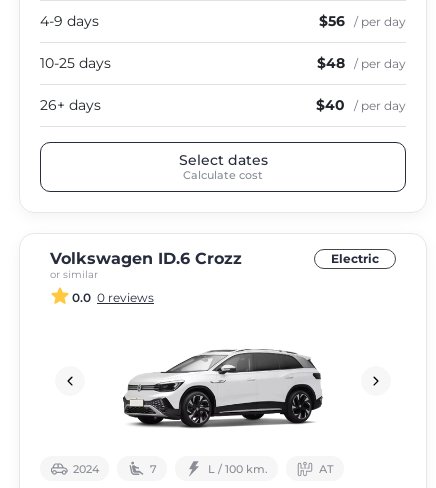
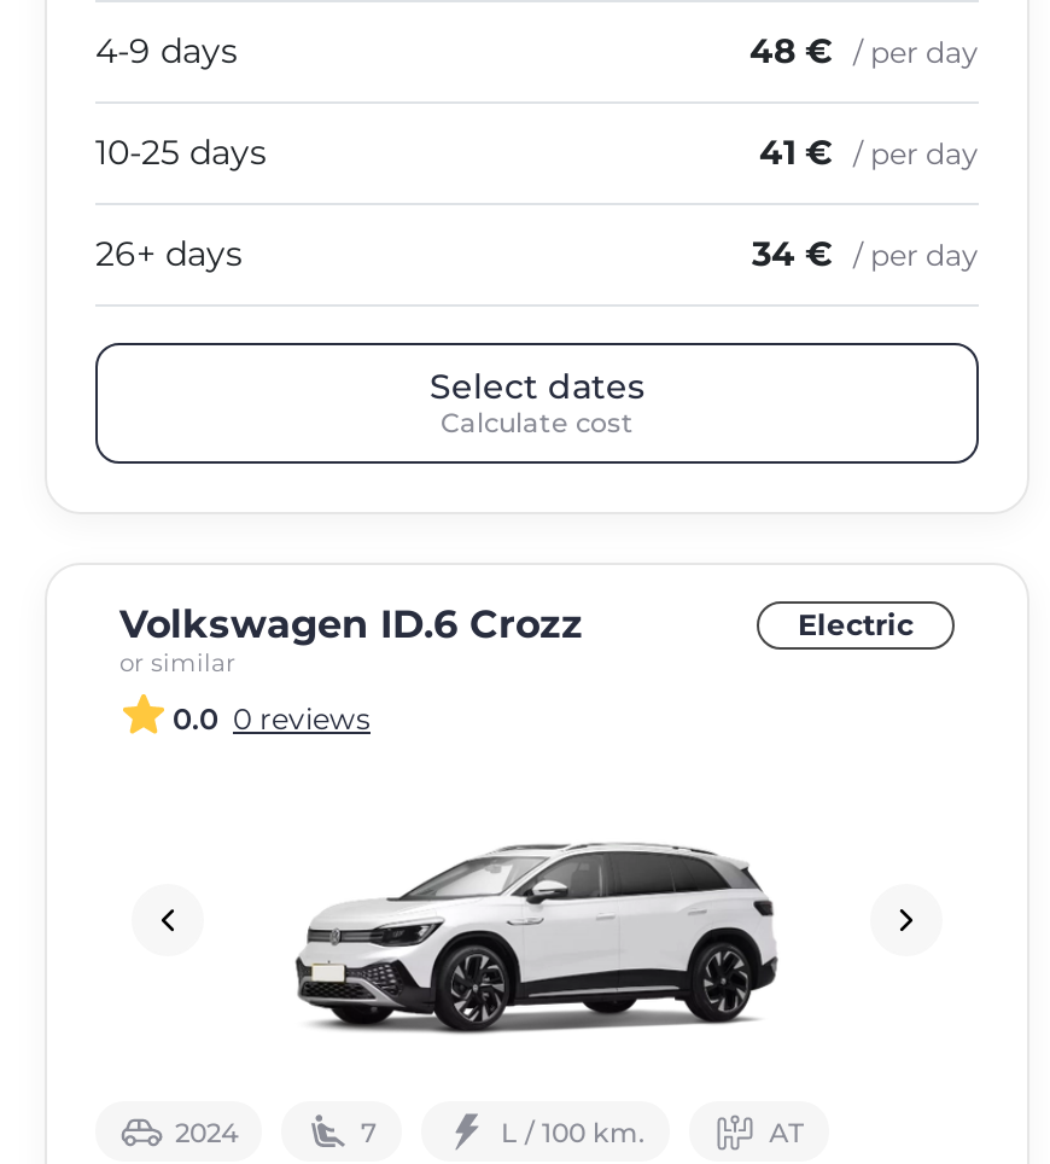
- $56 / per day
+ 48 € / per day

- $48 / per day
+ 41 € / per day

- $40 / per day
+ 34 € / per day
